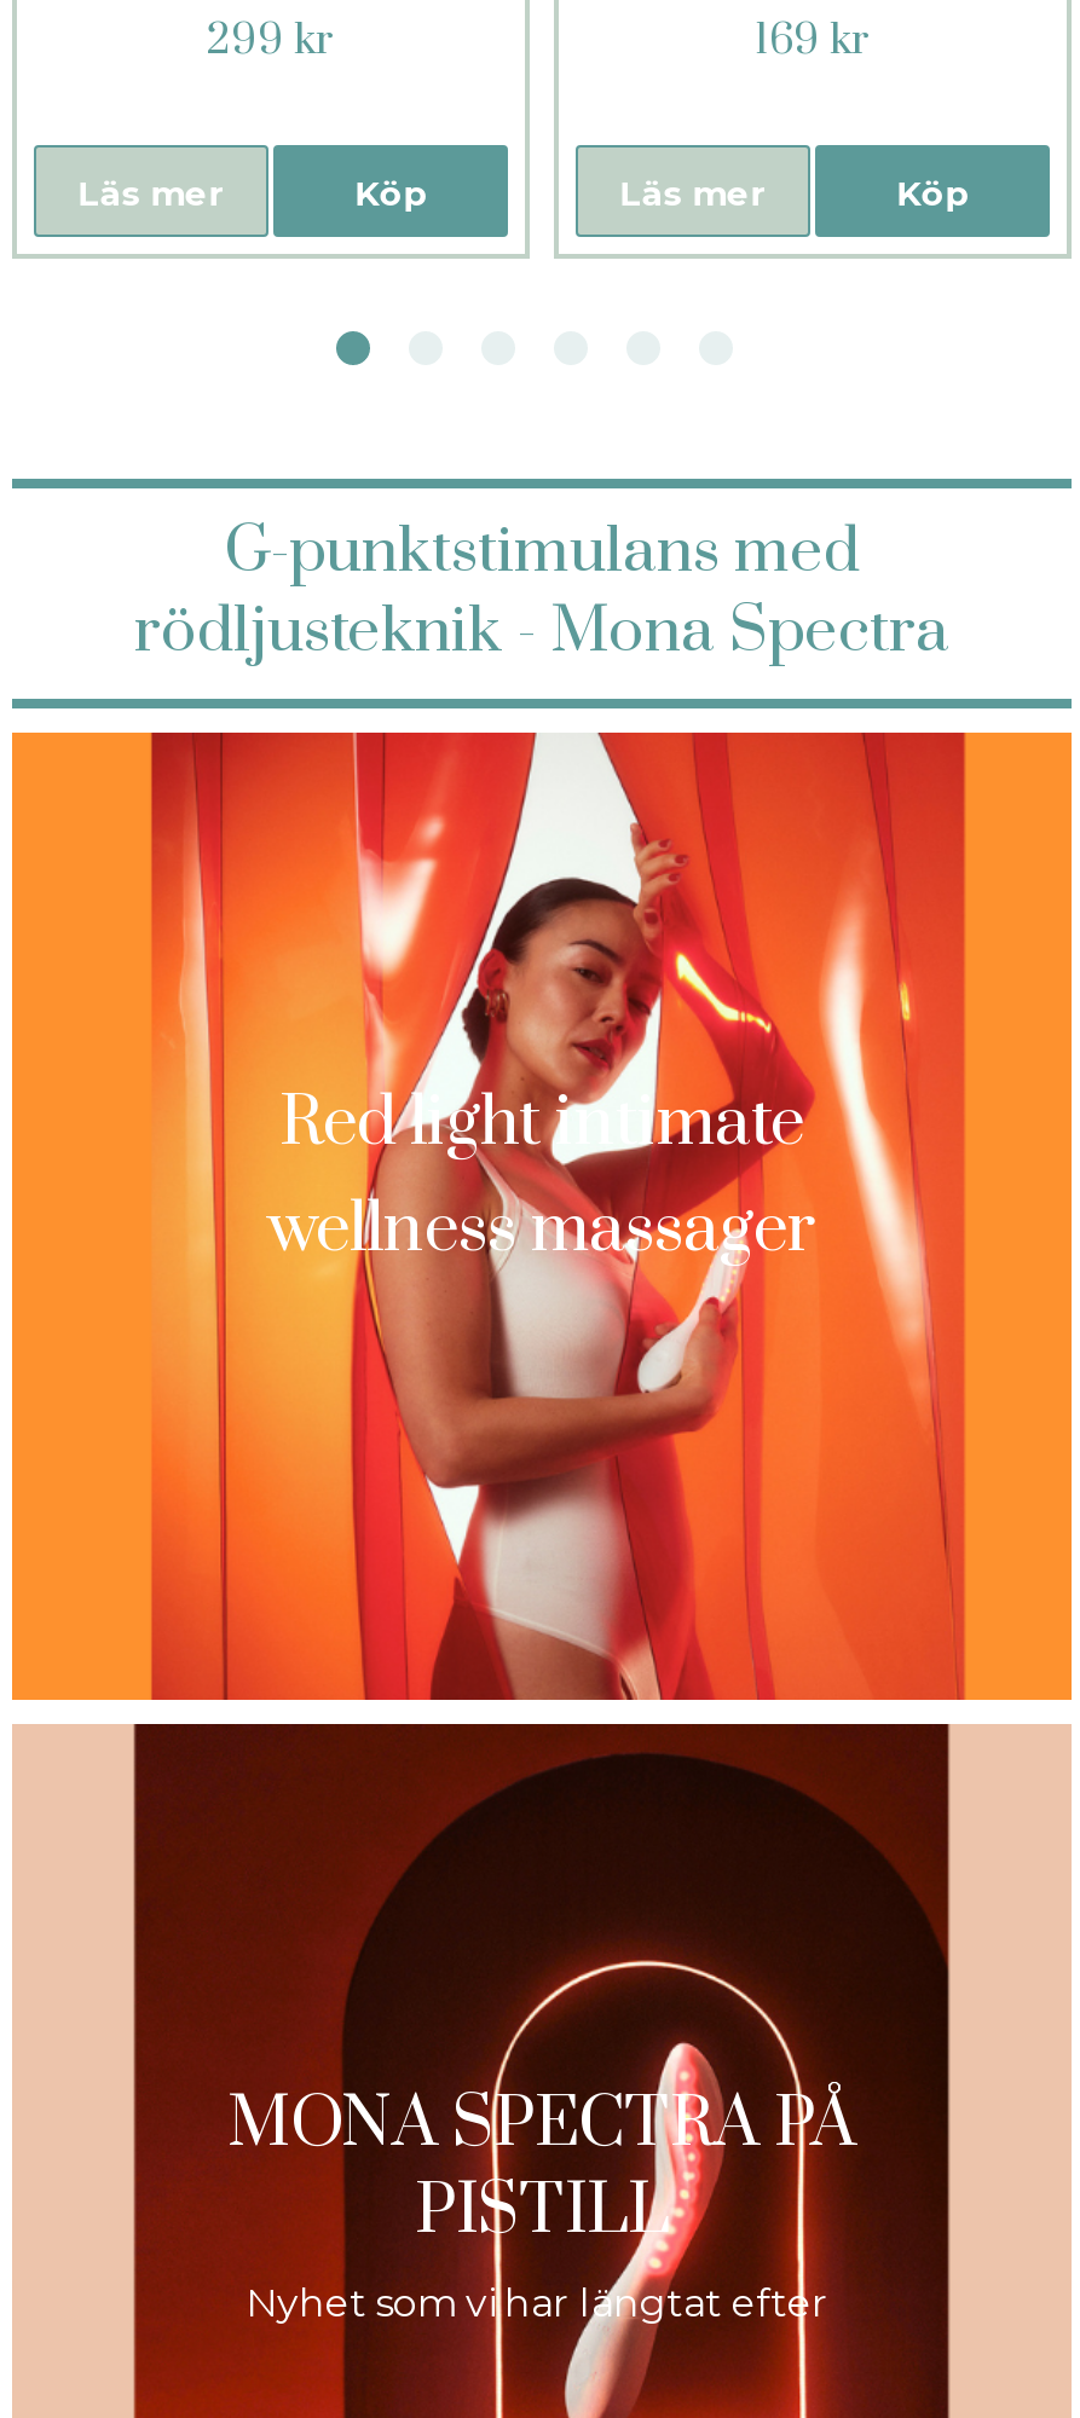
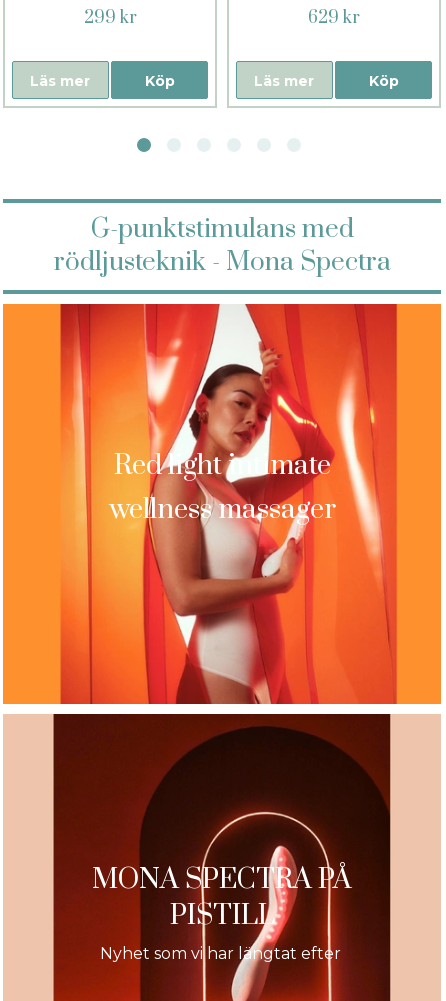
- 169 kr
+ 629 kr
